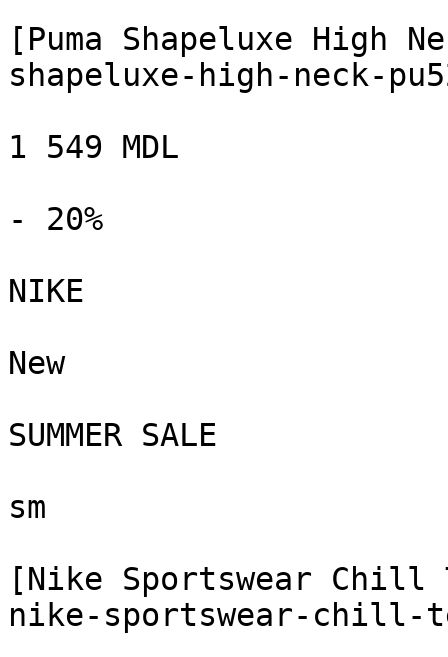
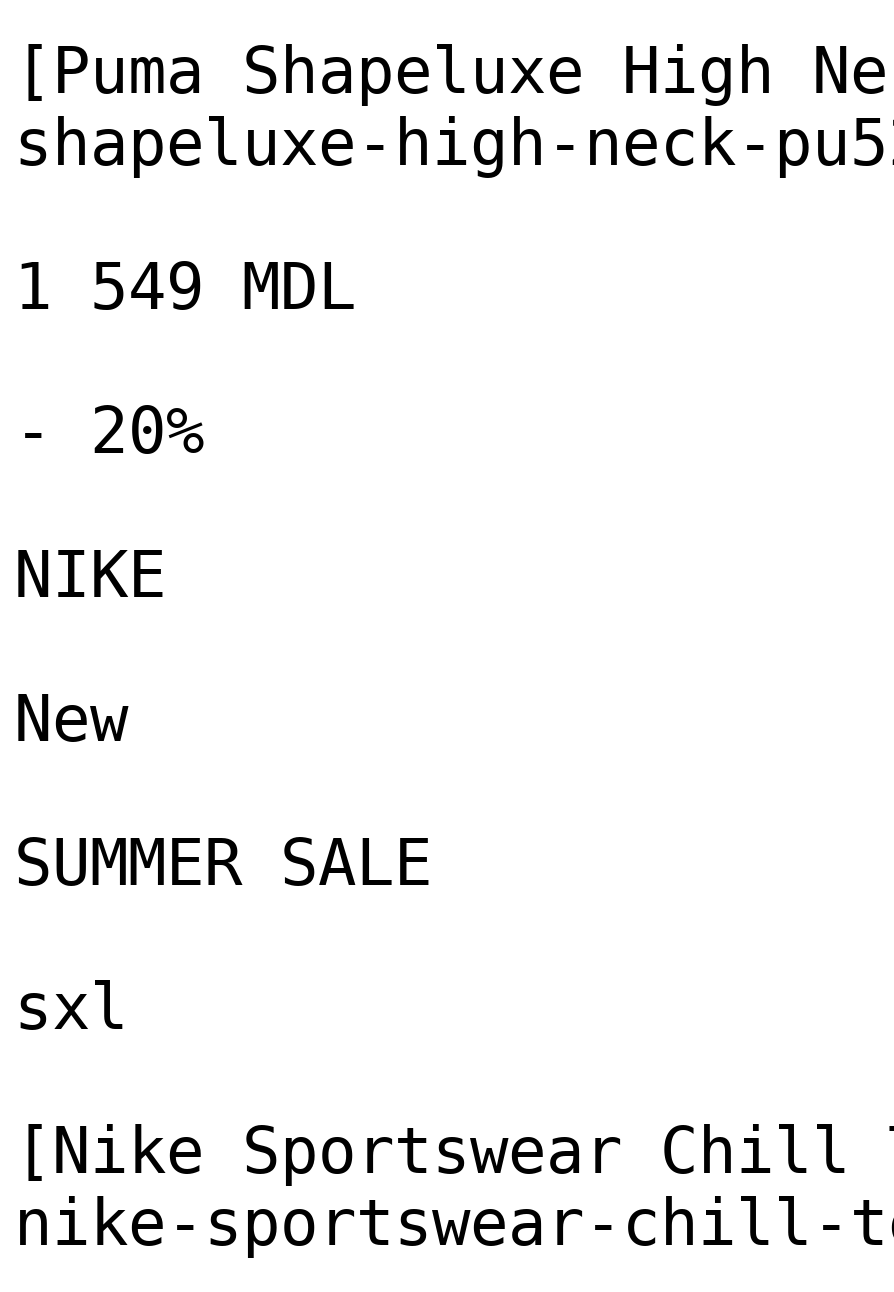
- sm
+ sxl
